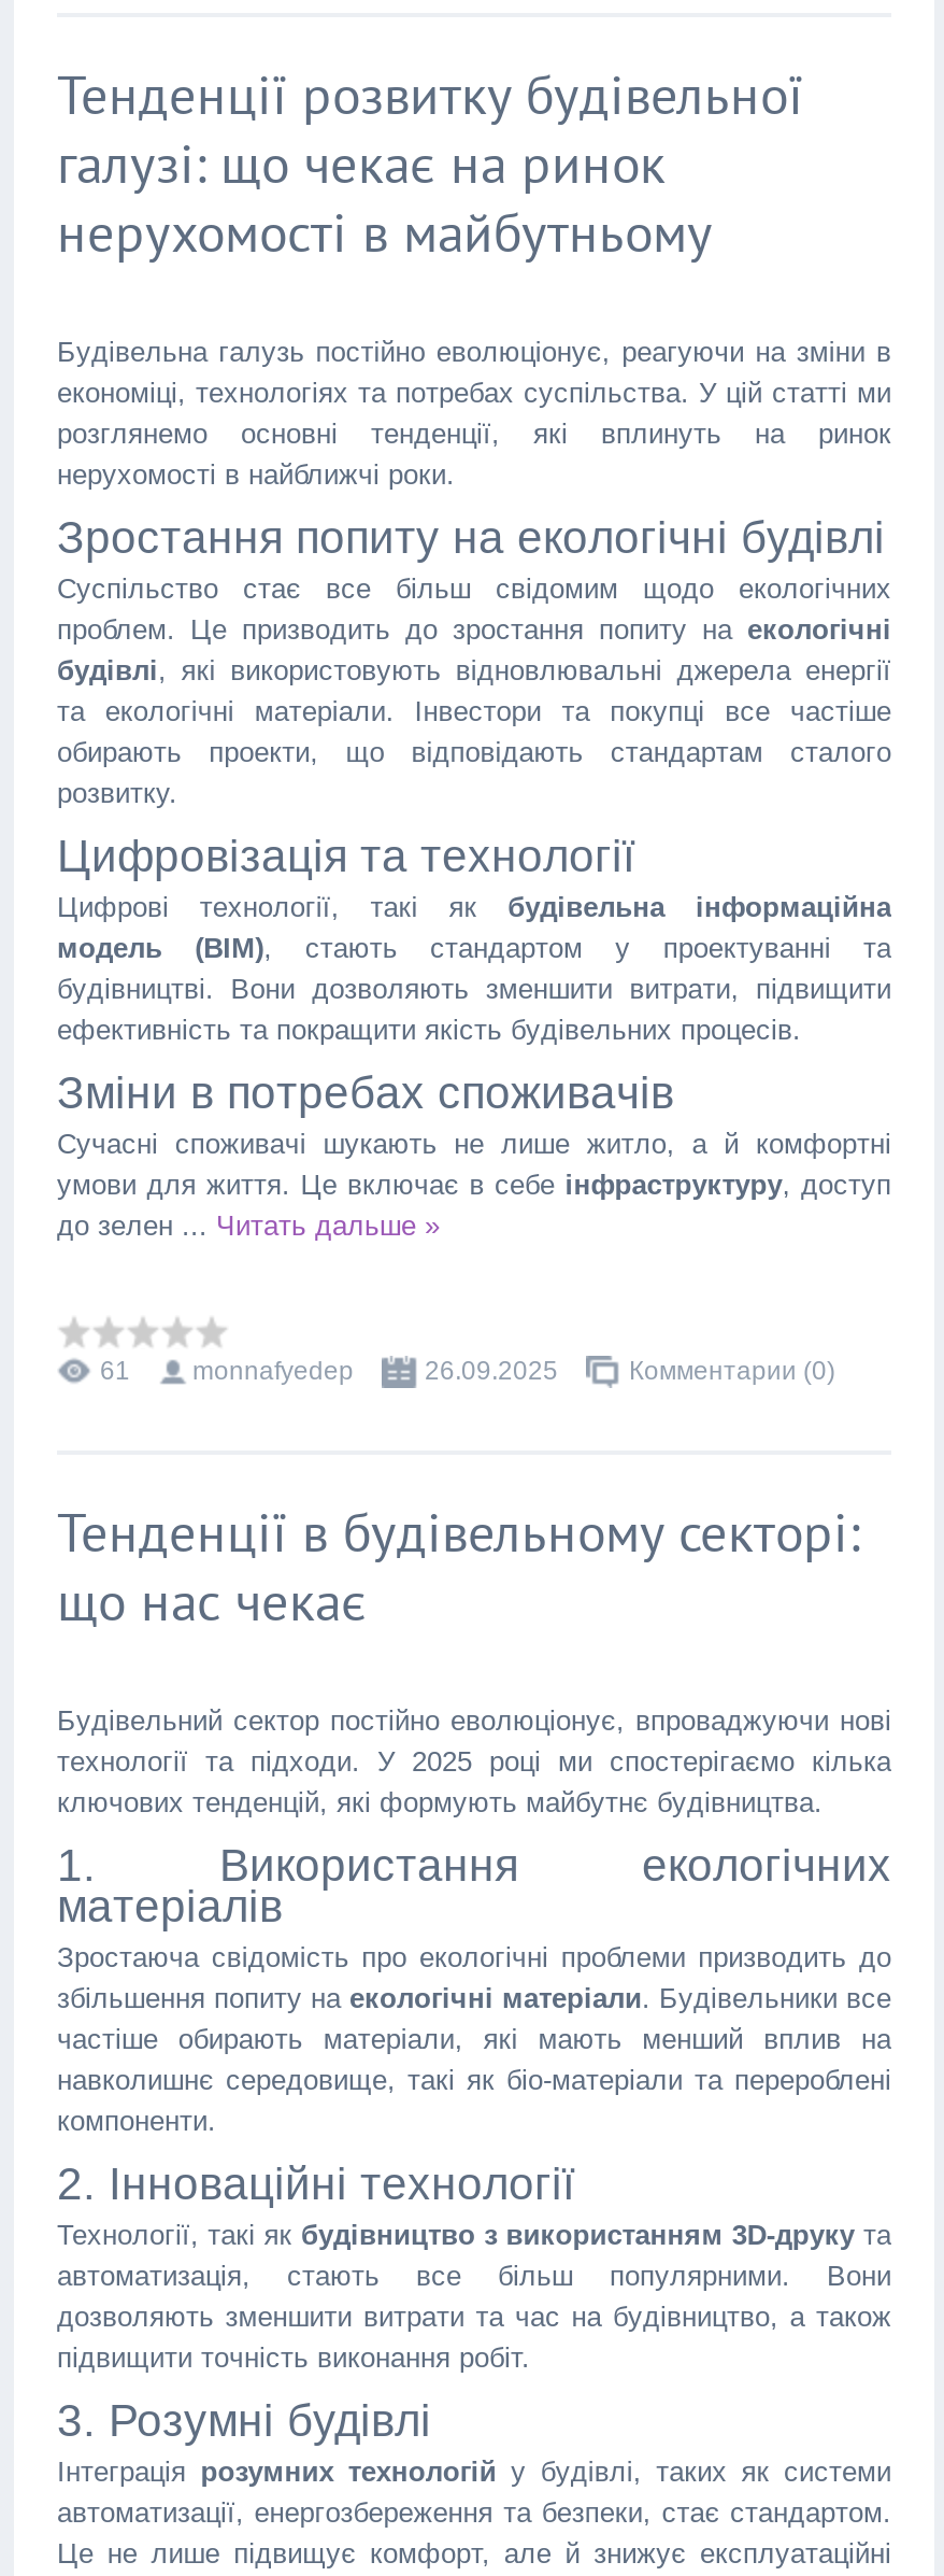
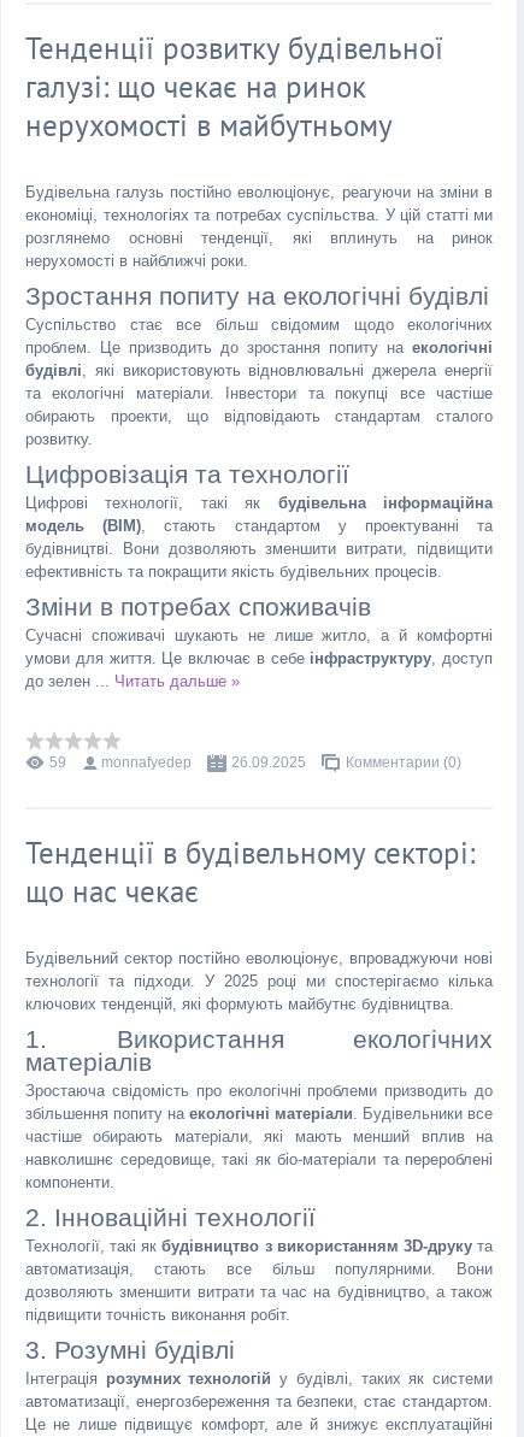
- 61
+ 59
